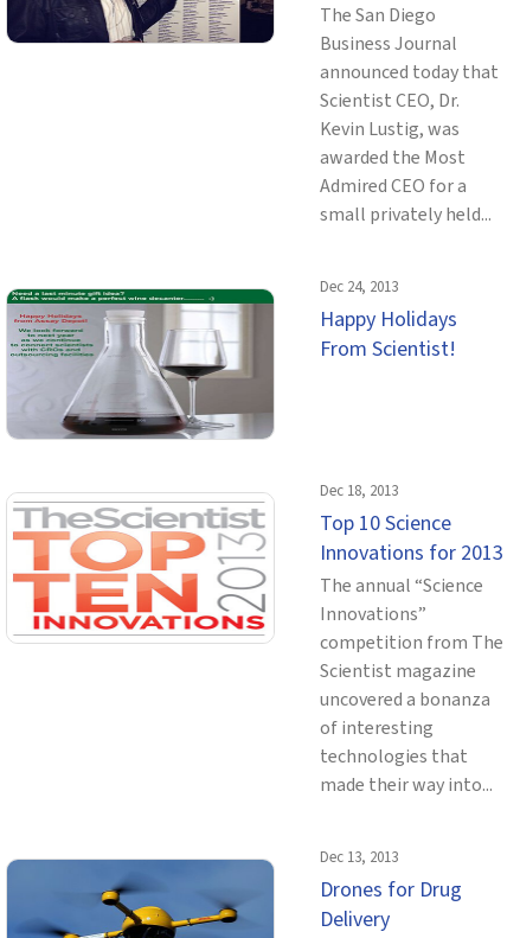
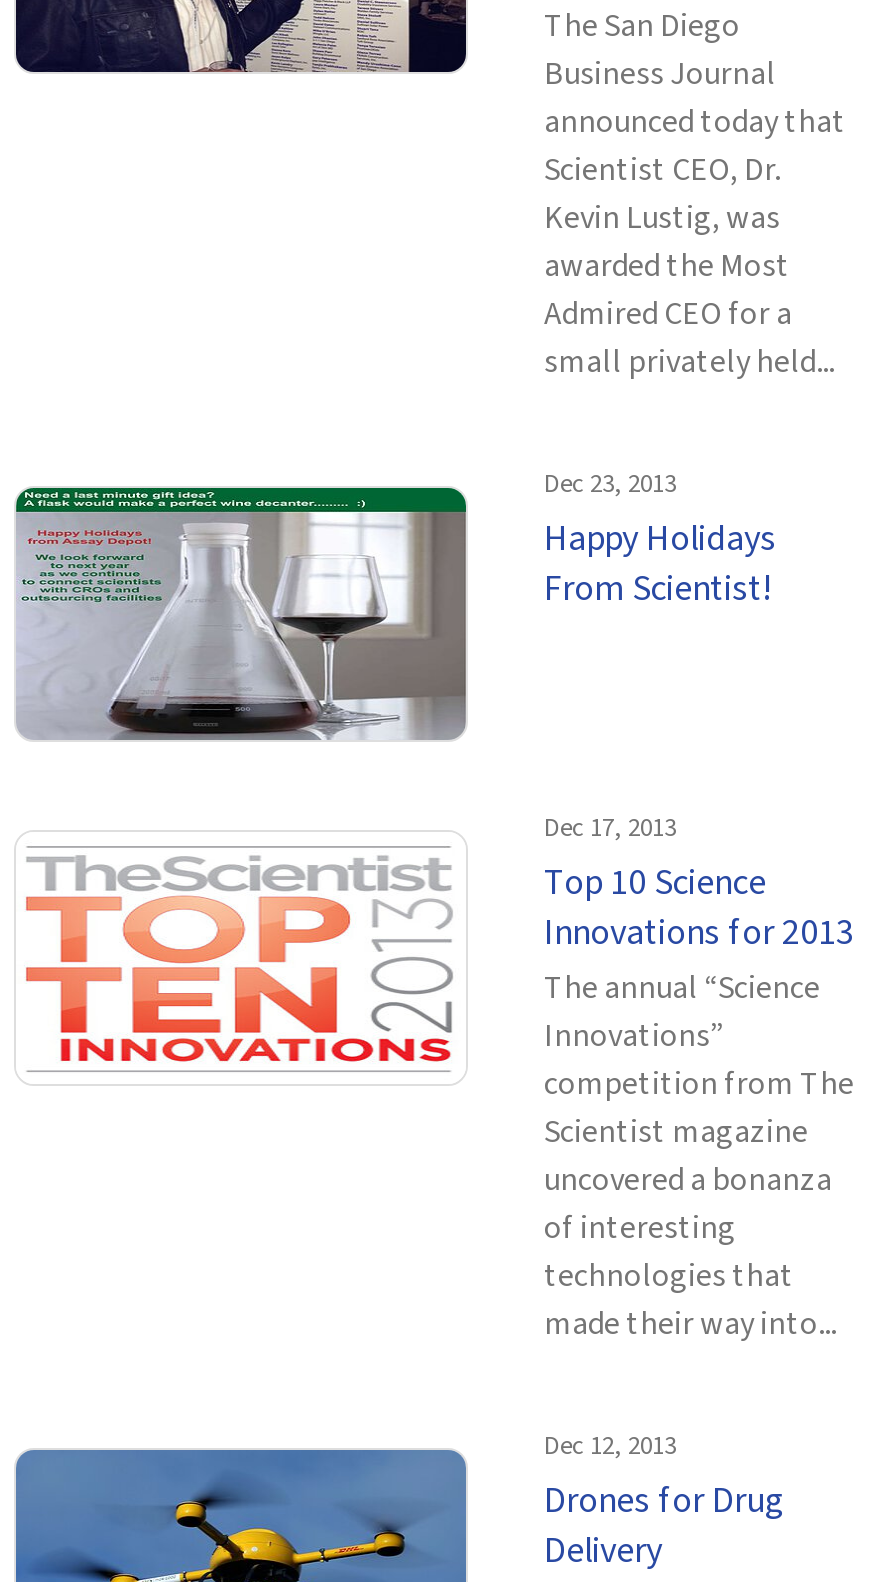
- Dec 24, 2013
+ Dec 23, 2013

- Dec 18, 2013
+ Dec 17, 2013

- Dec 13, 2013
+ Dec 12, 2013
